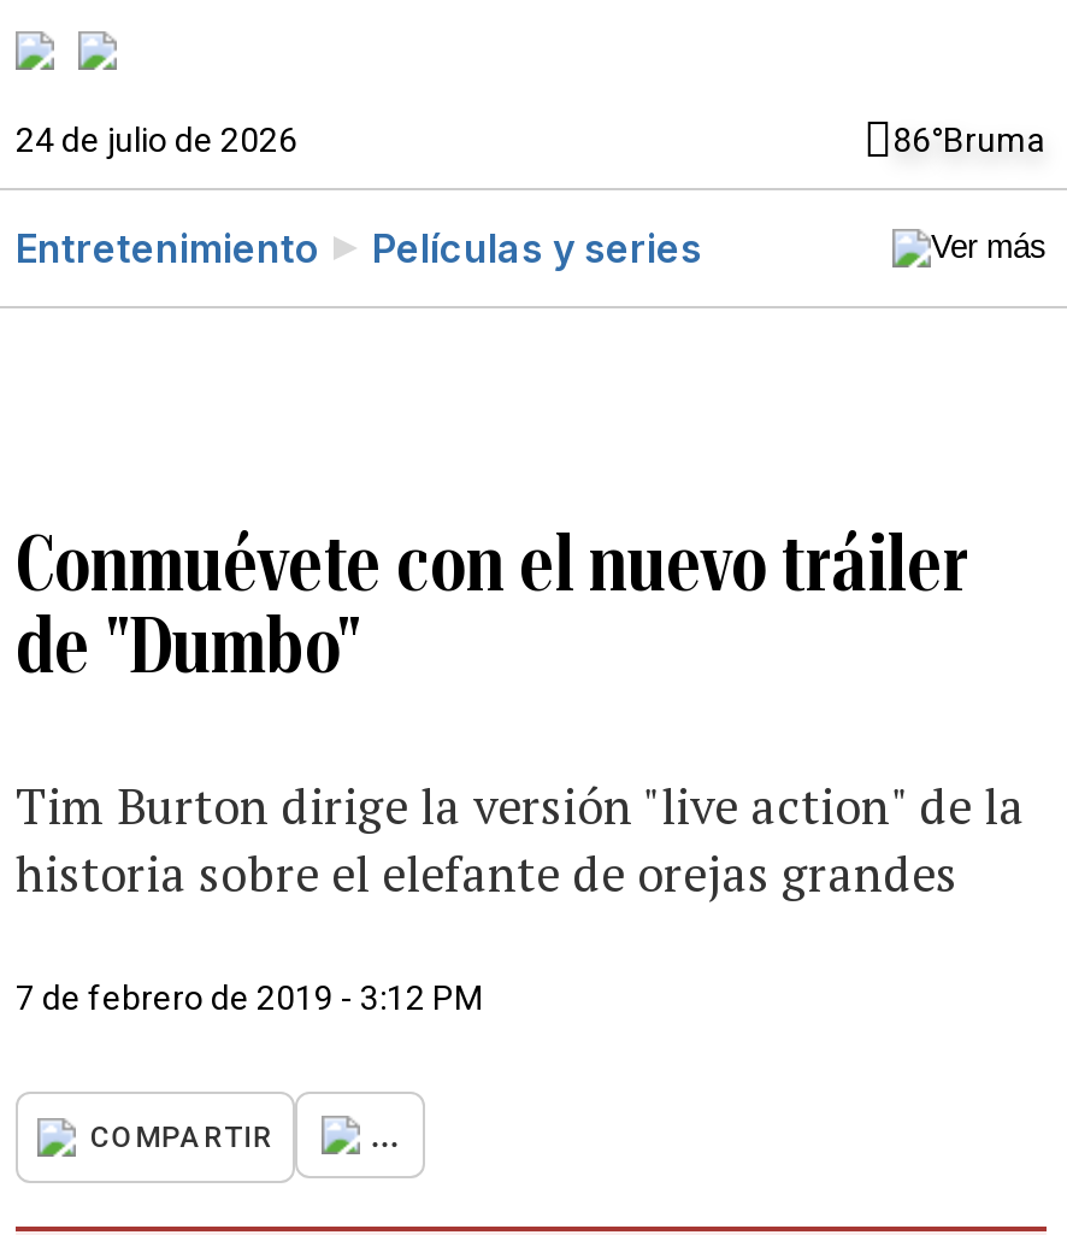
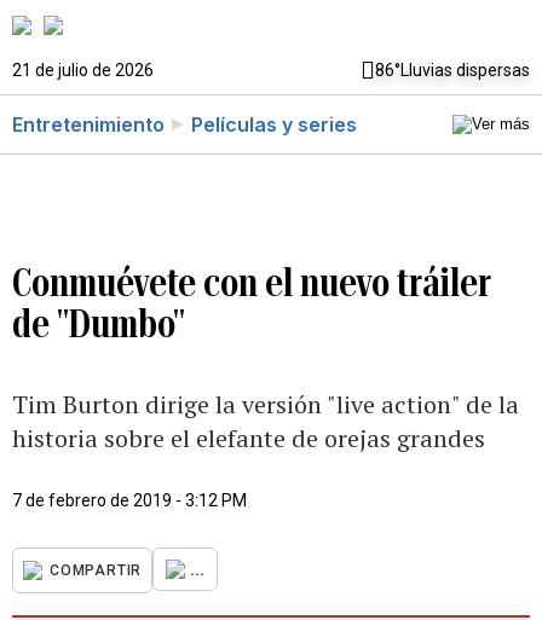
- 24 de julio de 2026
- 86°Bruma
+ 21 de julio de 2026
+ 86°Lluvias dispersas
